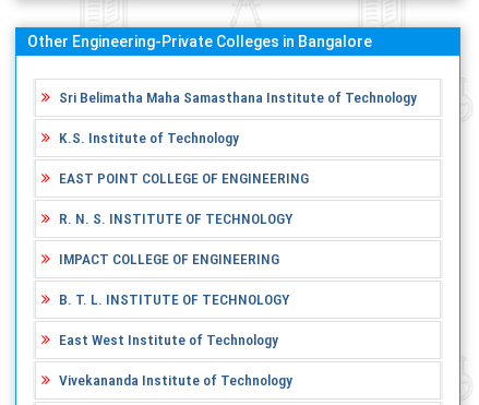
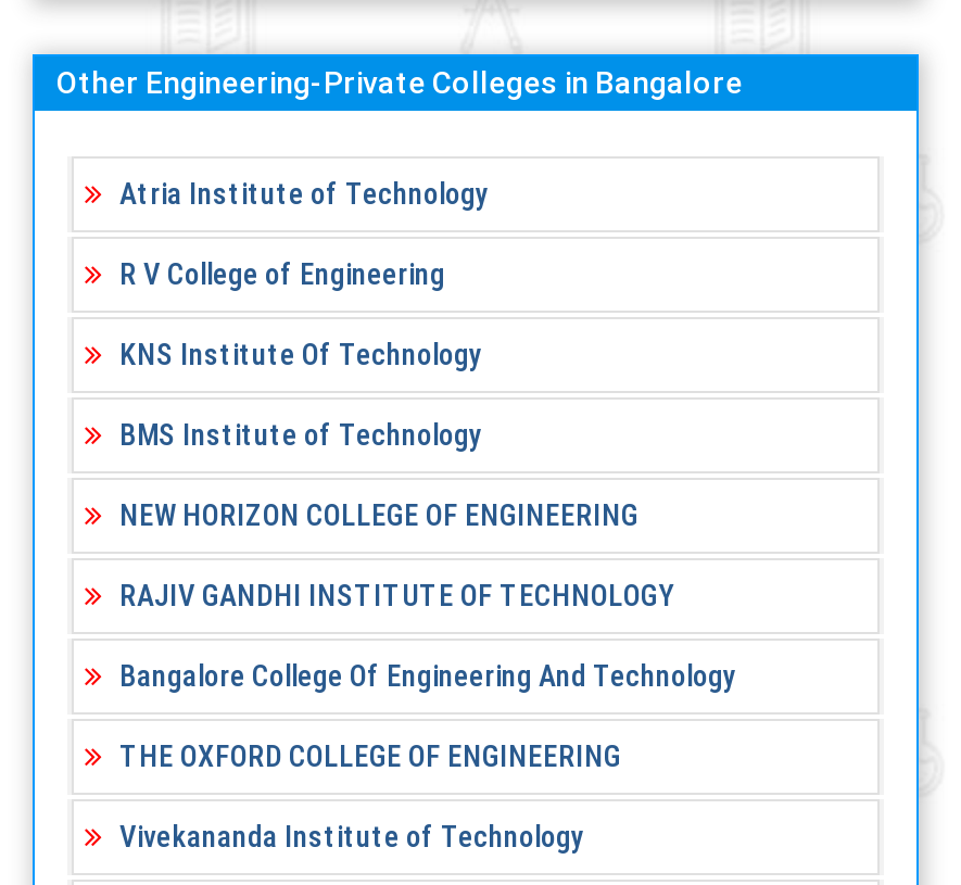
- Sri Belimatha Maha Samasthana Institute of Technology
- K.S. Institute of Technology
- EAST POINT COLLEGE OF ENGINEERING
- R. N. S. INSTITUTE OF TECHNOLOGY
- IMPACT COLLEGE OF ENGINEERING
- B. T. L. INSTITUTE OF TECHNOLOGY
- East West Institute of Technology
+ Atria Institute of Technology
+ R V College of Engineering
+ KNS Institute Of Technology
+ BMS Institute of Technology
+ NEW HORIZON COLLEGE OF ENGINEERING
+ RAJIV GANDHI INSTITUTE OF TECHNOLOGY
+ Bangalore College Of Engineering And Technology
+ THE OXFORD COLLEGE OF ENGINEERING
